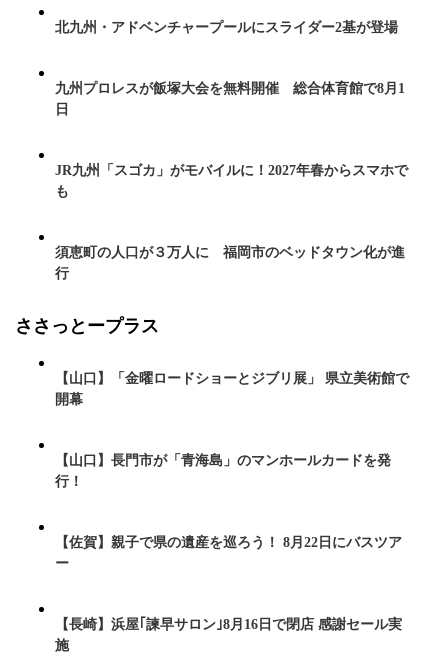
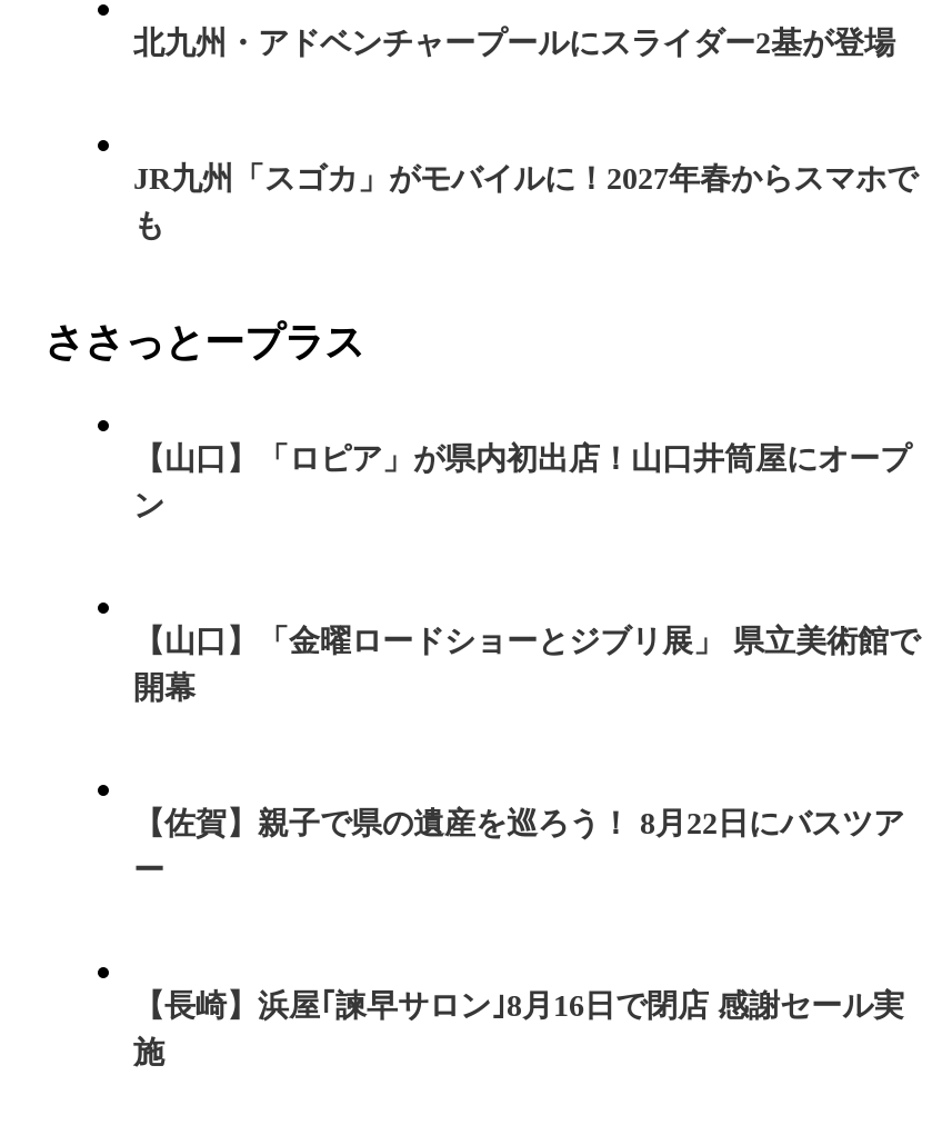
- 九州プロレスが飯塚大会を無料開催 総合体育館で8月1
- 日

- 須恵町の人口が３万人に 福岡市のベッドタウン化が進
- 行

+ 【山口】「ロピア」が県内初出店！山口井筒屋にオープ
+ ン

- 【山口】長門市が「青海島」のマンホールカードを発
- 行！
